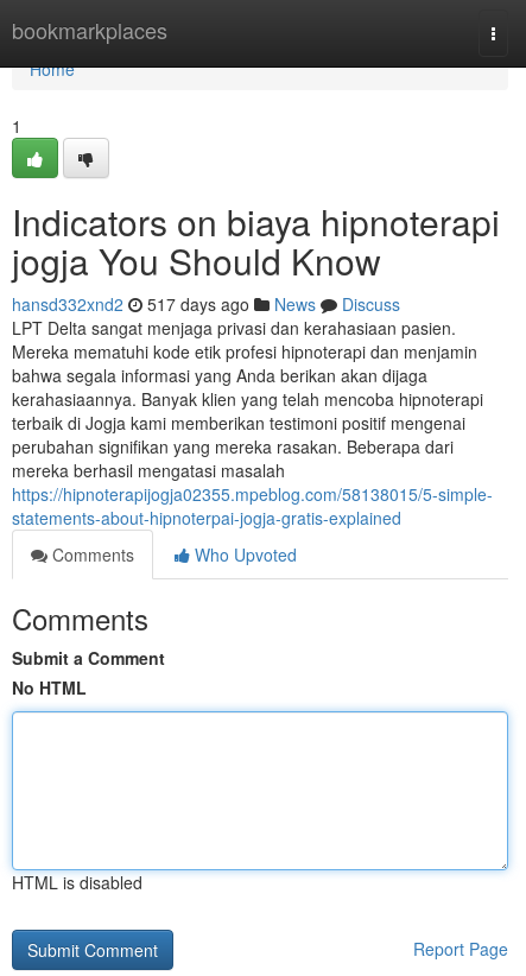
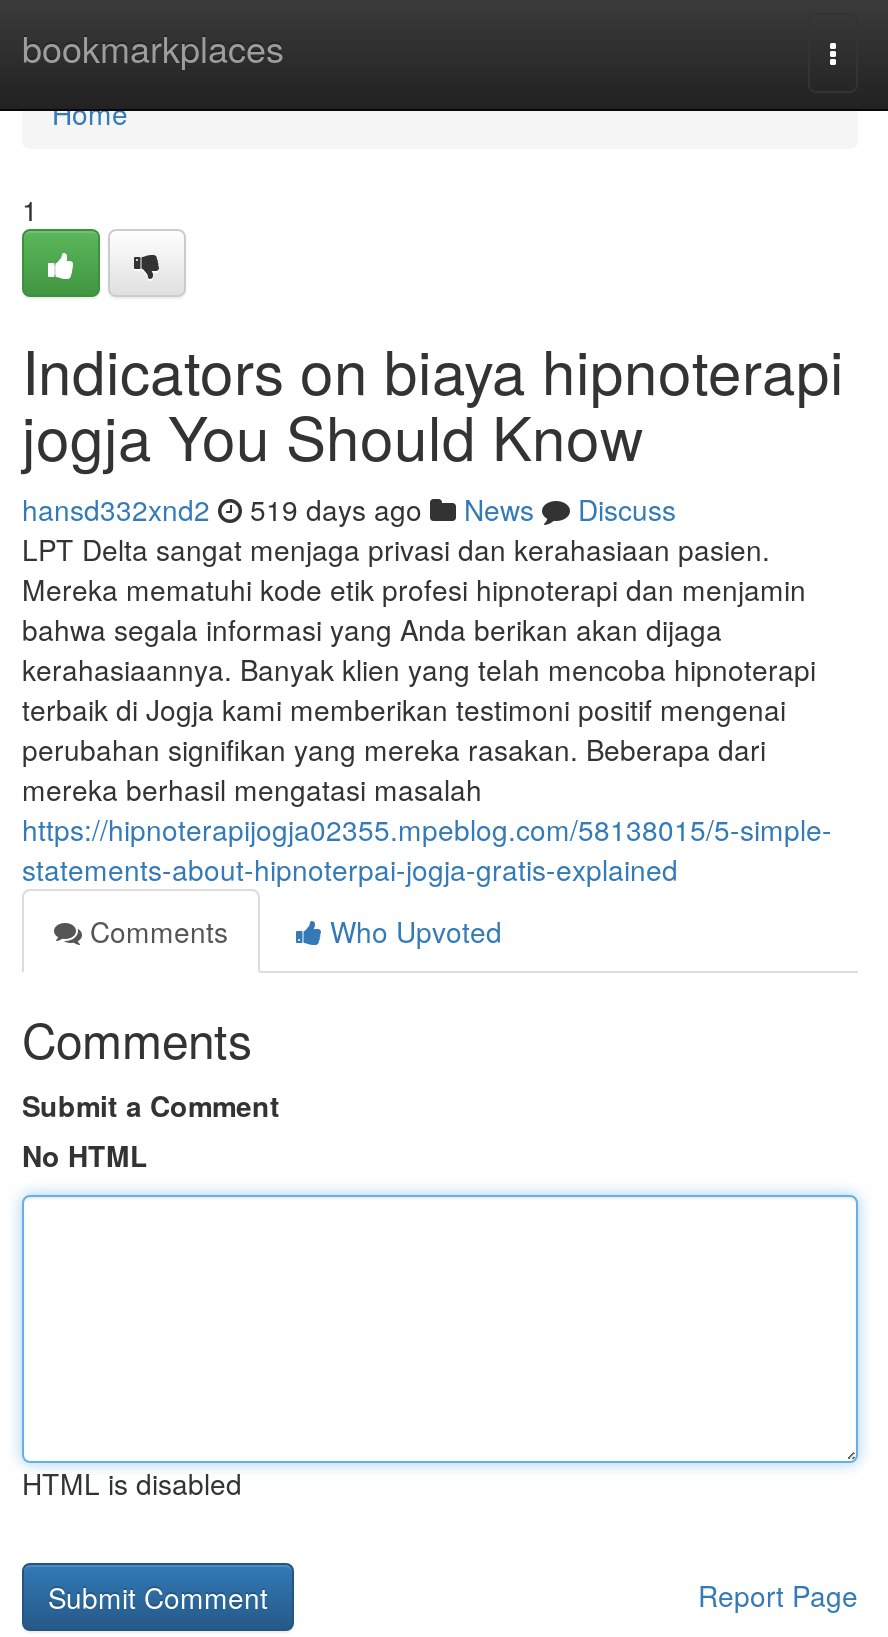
- hansd332xnd2 517 days ago News Discuss
+ hansd332xnd2 519 days ago News Discuss
